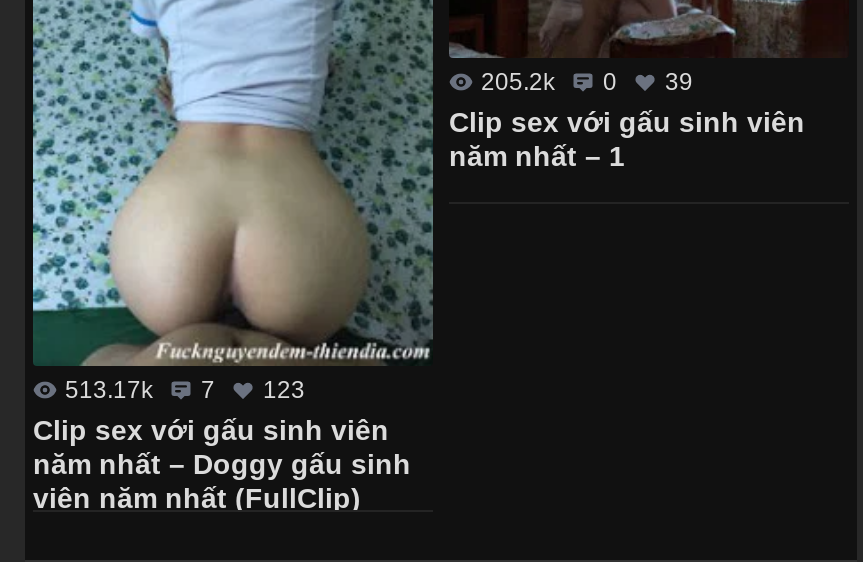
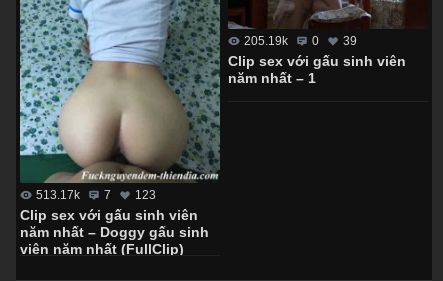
- 205.2k 0 39
+ 205.19k 0 39
